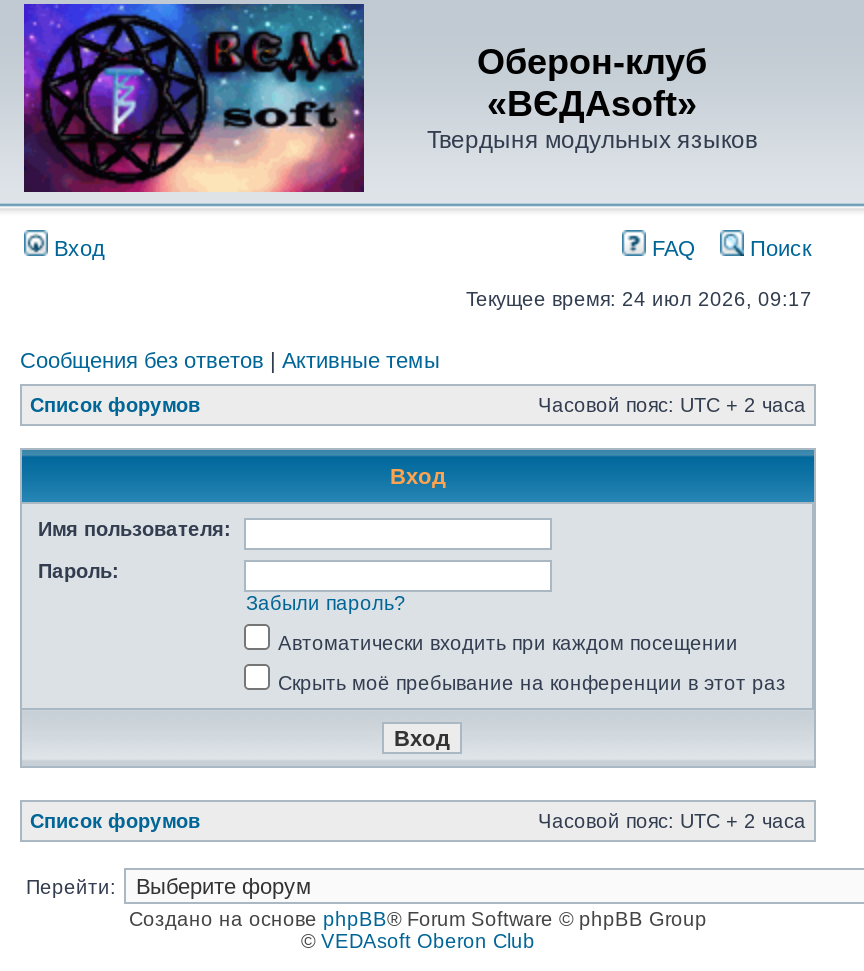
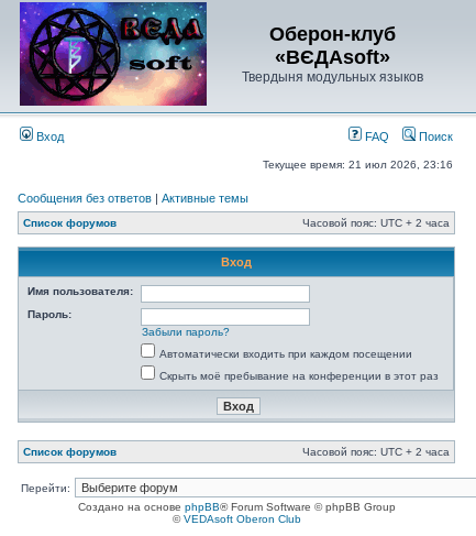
- Текущее время: 24 июл 2026, 09:17
+ Текущее время: 21 июл 2026, 23:16
